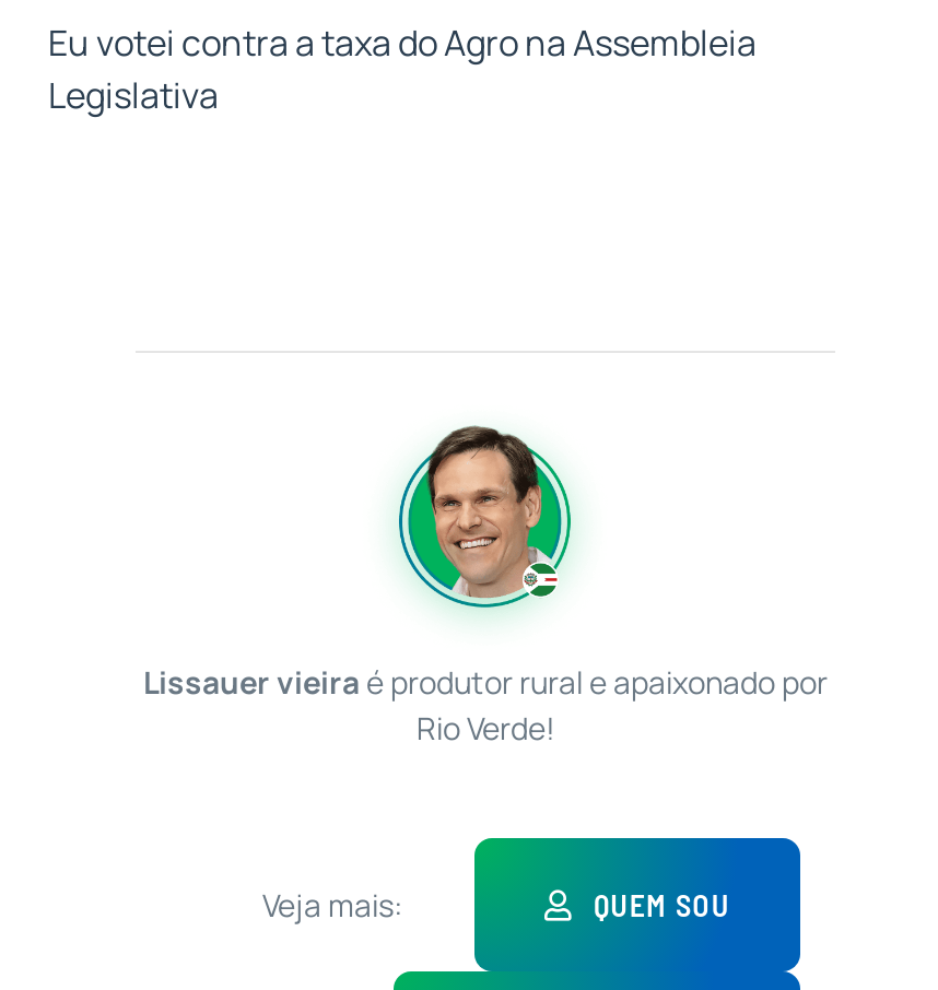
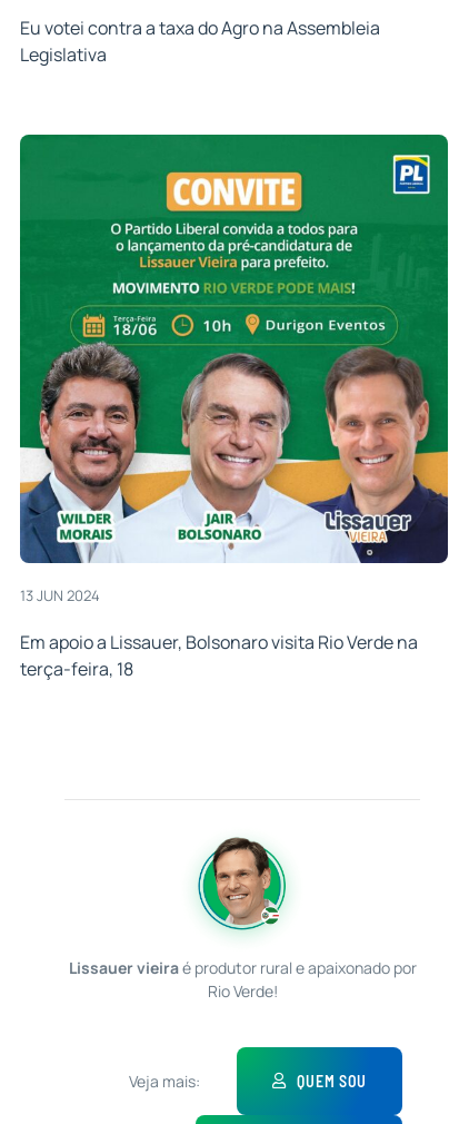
+ [image]
+ 13 JUN 2024
+ Em apoio a Lissauer, Bolsonaro visita Rio Verde na
+ terça-feira, 18
